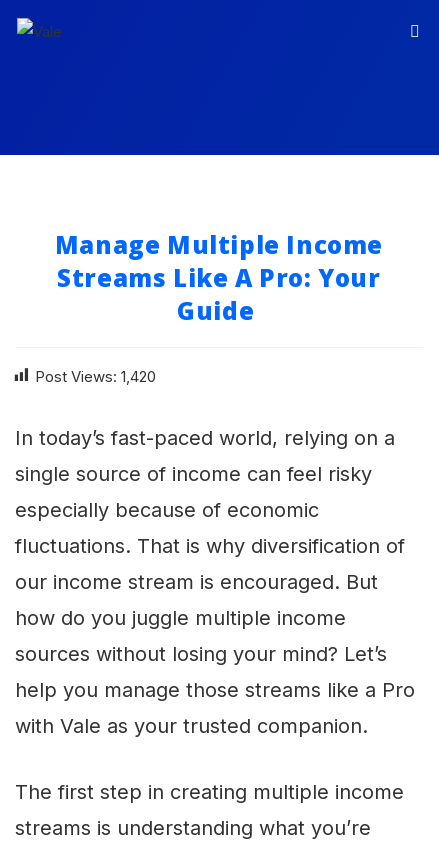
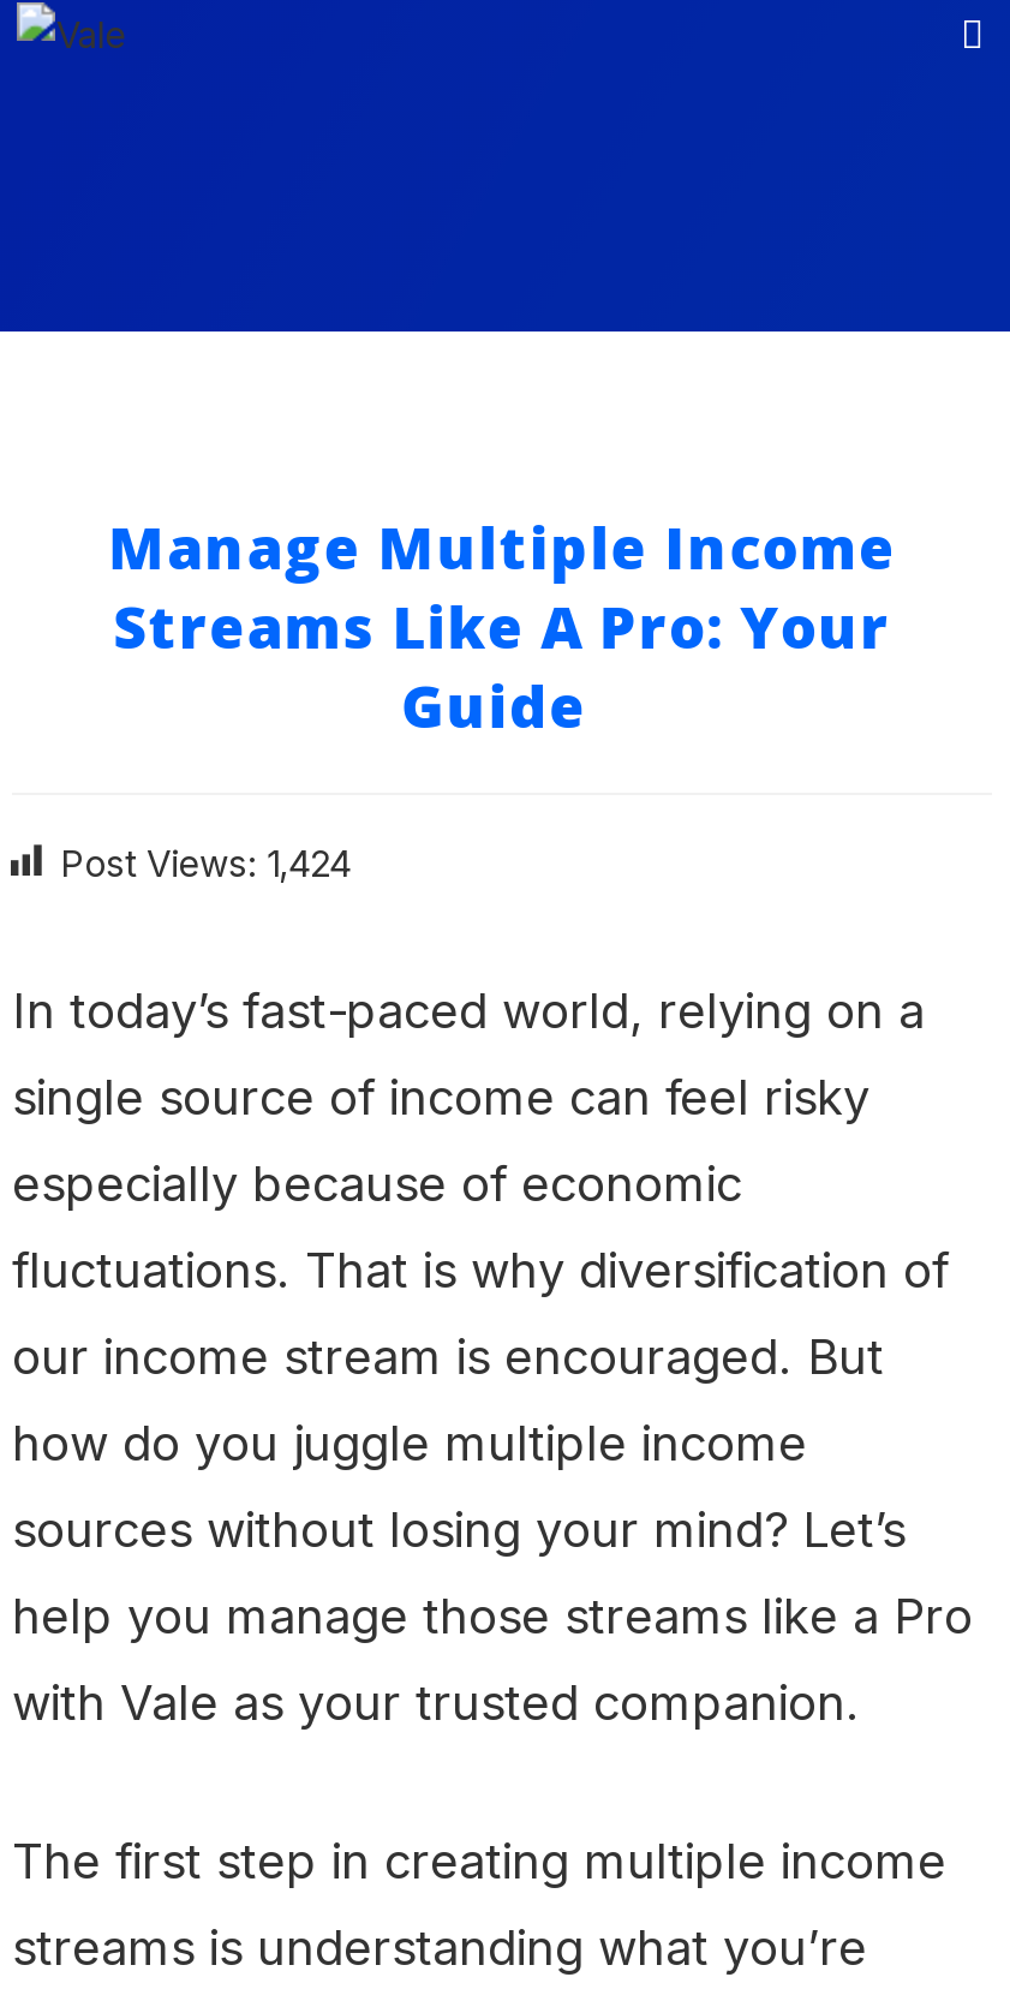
- Post Views: 1,420
+ Post Views: 1,424
